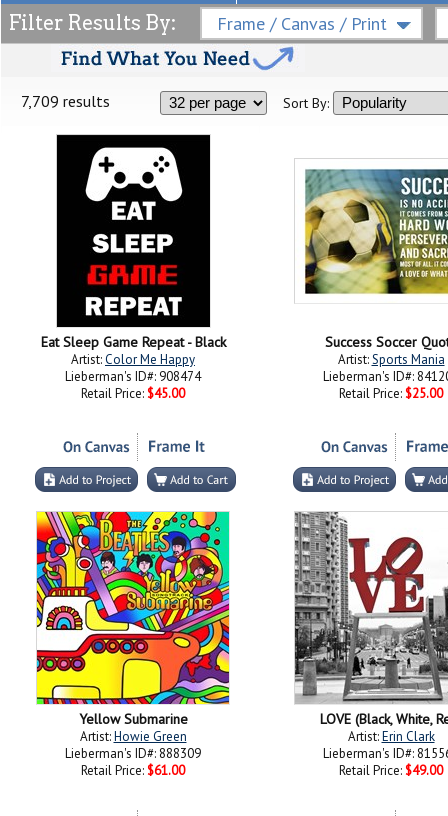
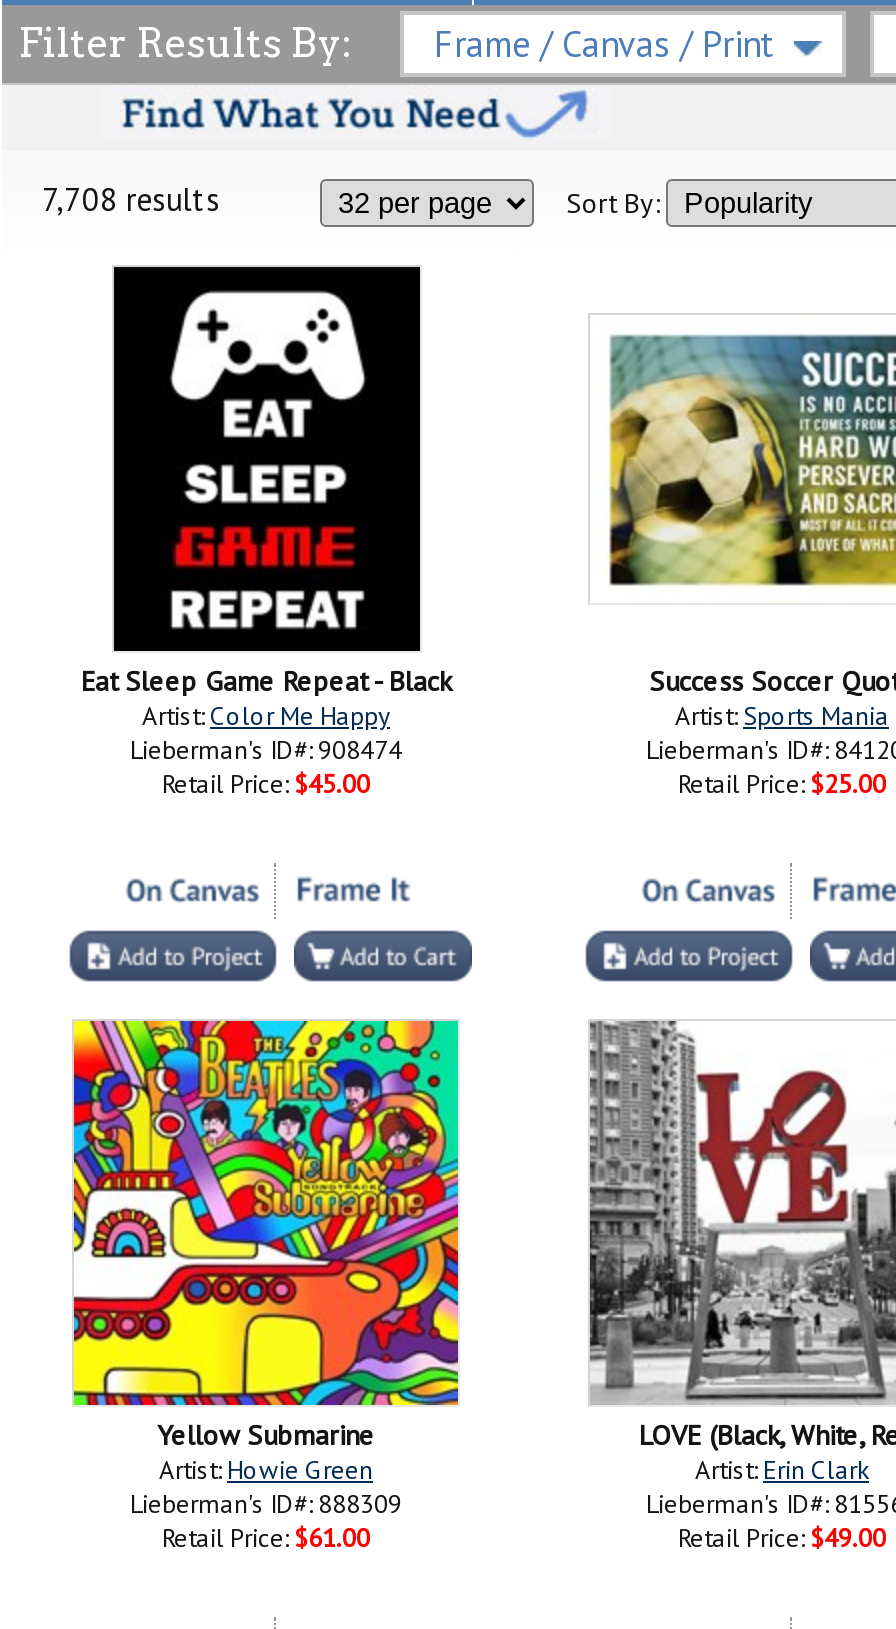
- 7,709 results
+ 7,708 results
